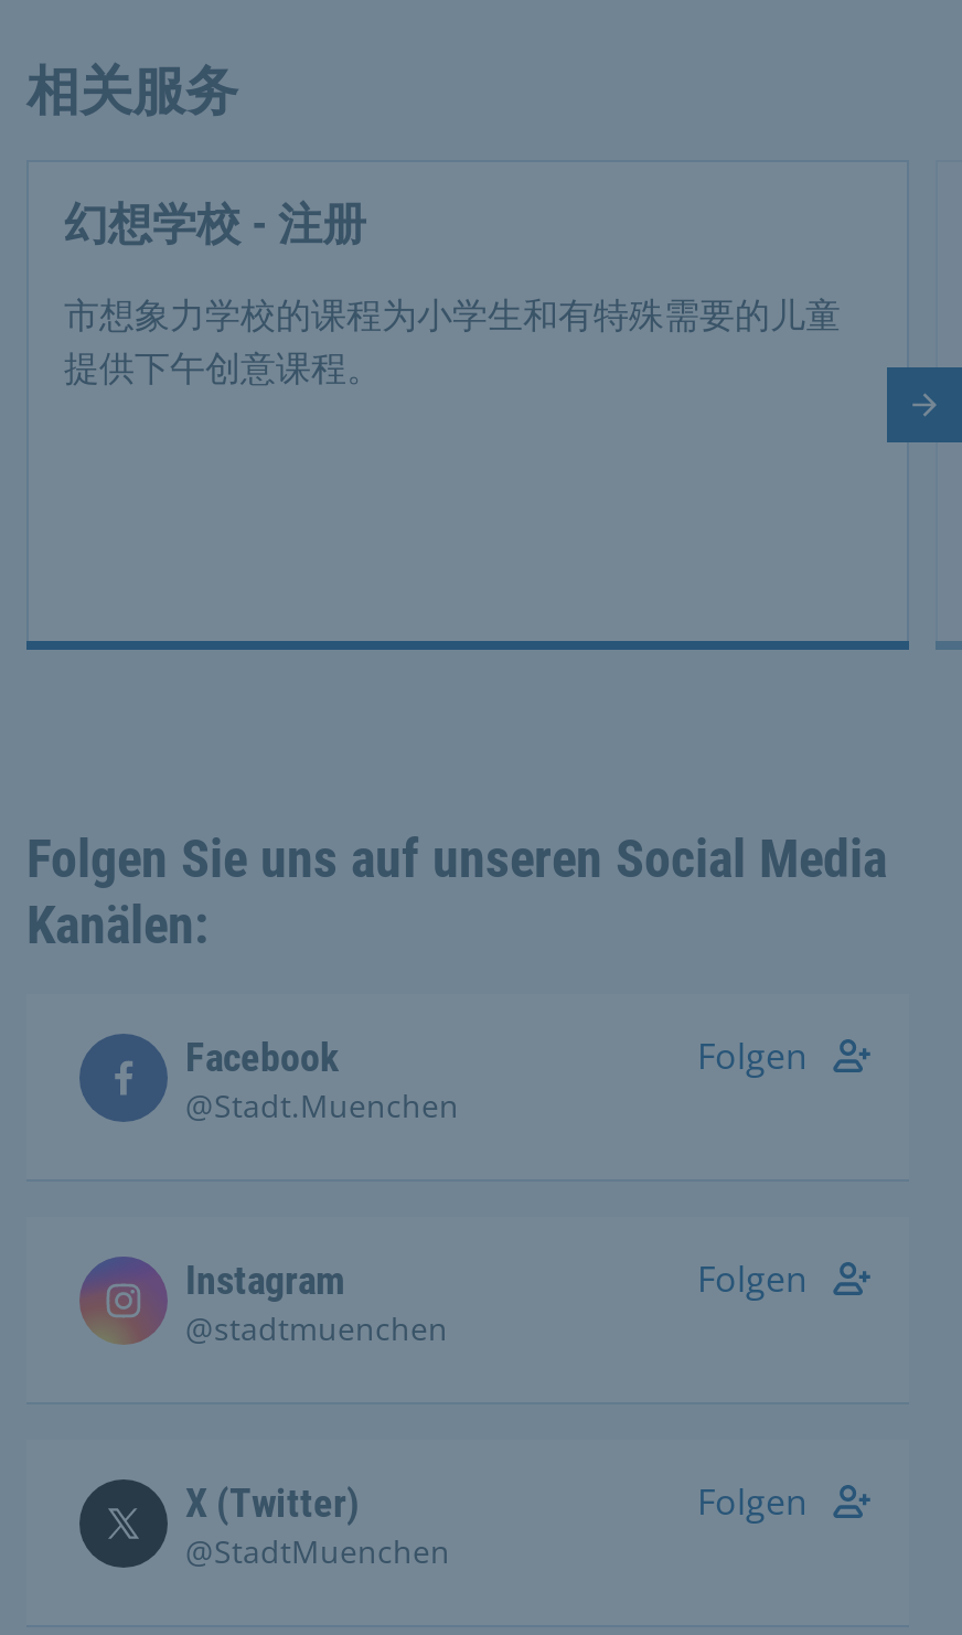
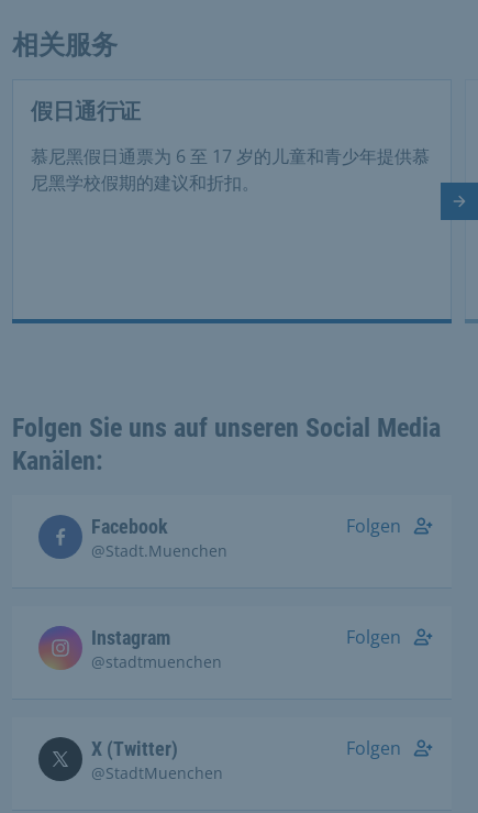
- 幻想学校 - 注册
+ 假日通行证

- 市想象力学校的课程为小学生和有特殊需要的儿童
- 提供下午创意课程。
+ 慕尼黑假日通票为 6 至 17 岁的儿童和青少年提供慕
+ 尼黑学校假期的建议和折扣。
